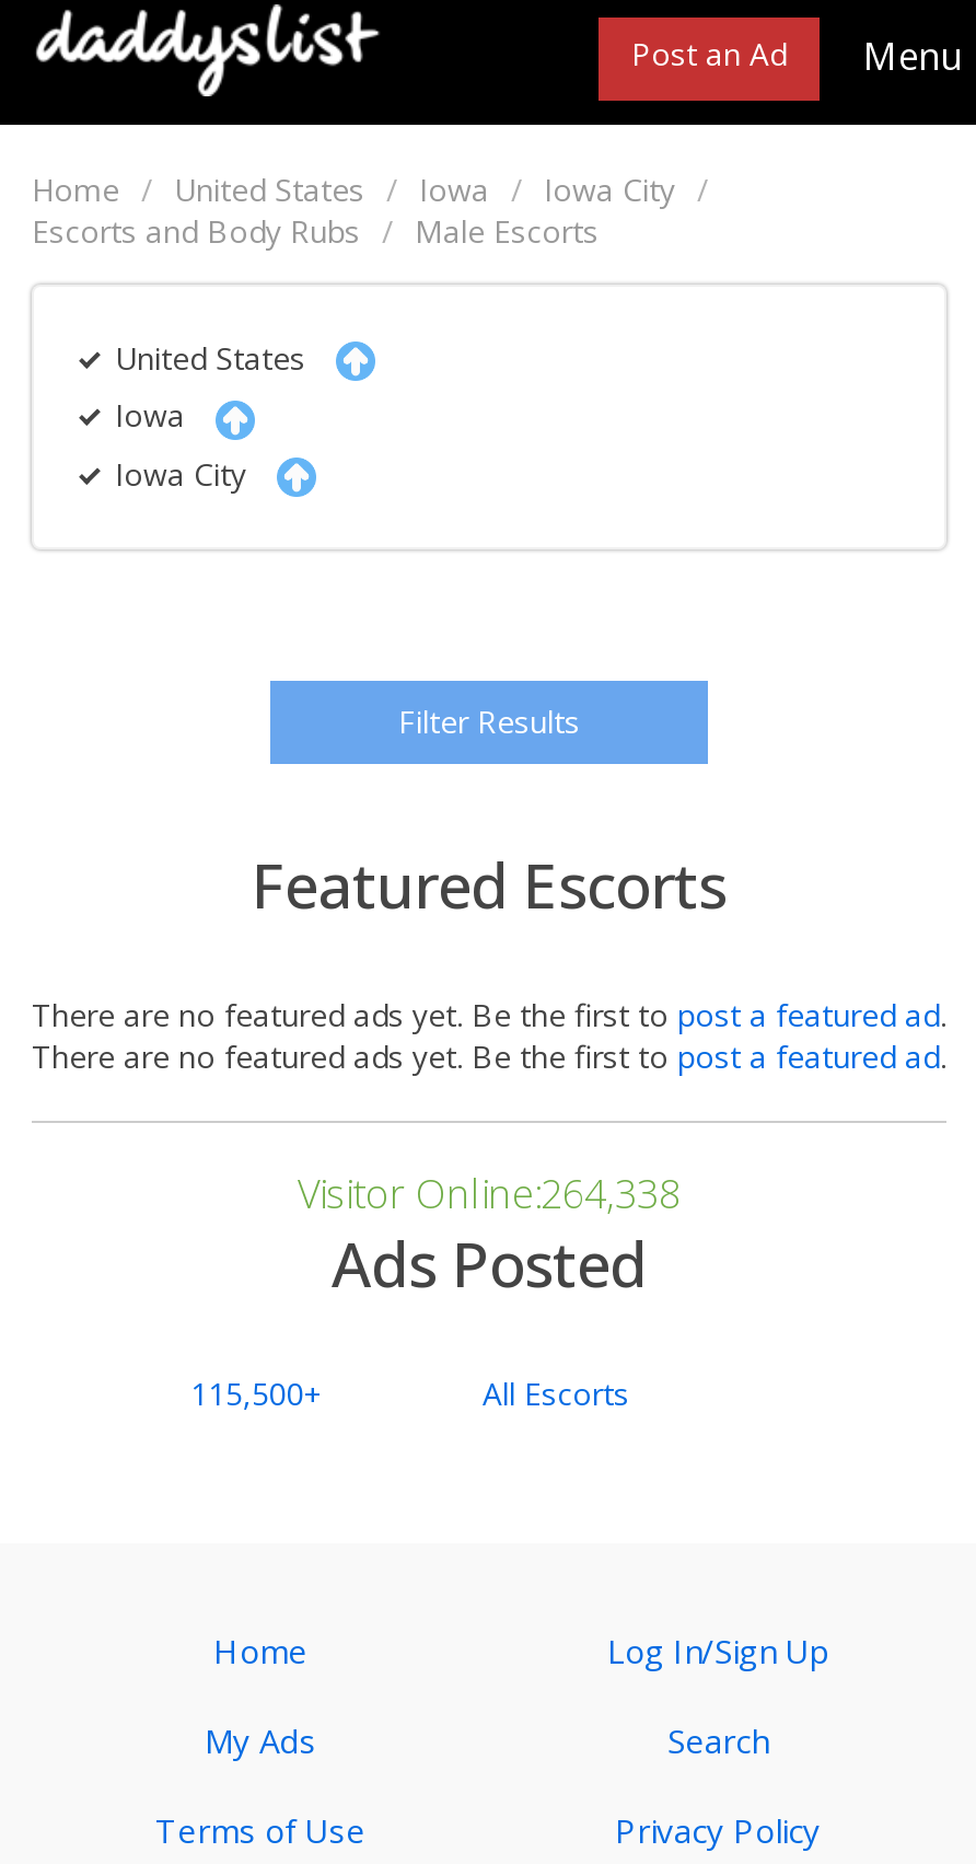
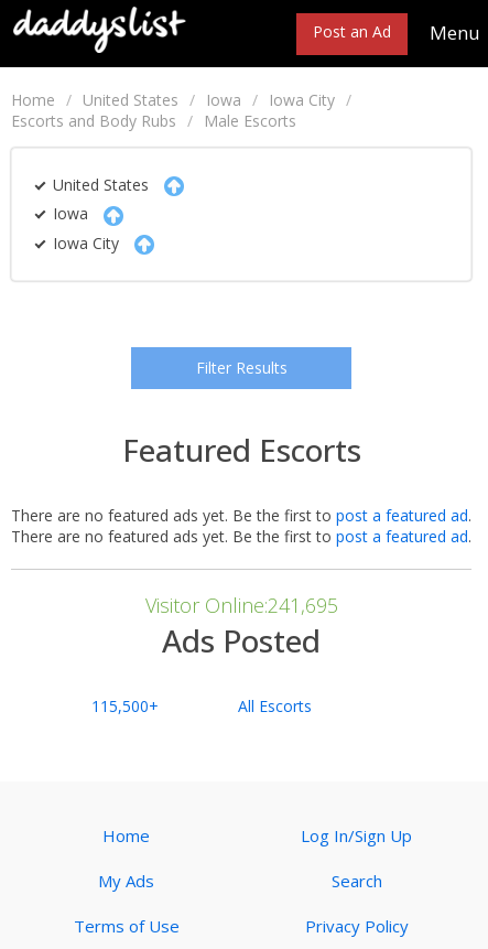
- Visitor Online:264,338
+ Visitor Online:241,695
